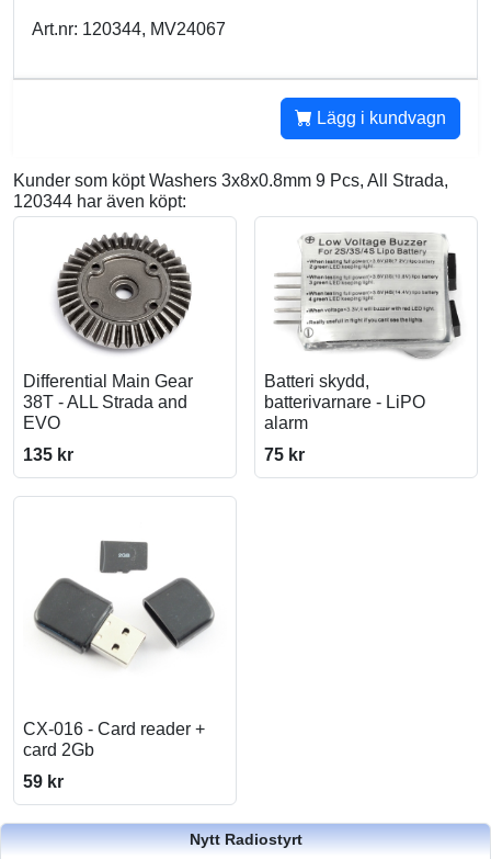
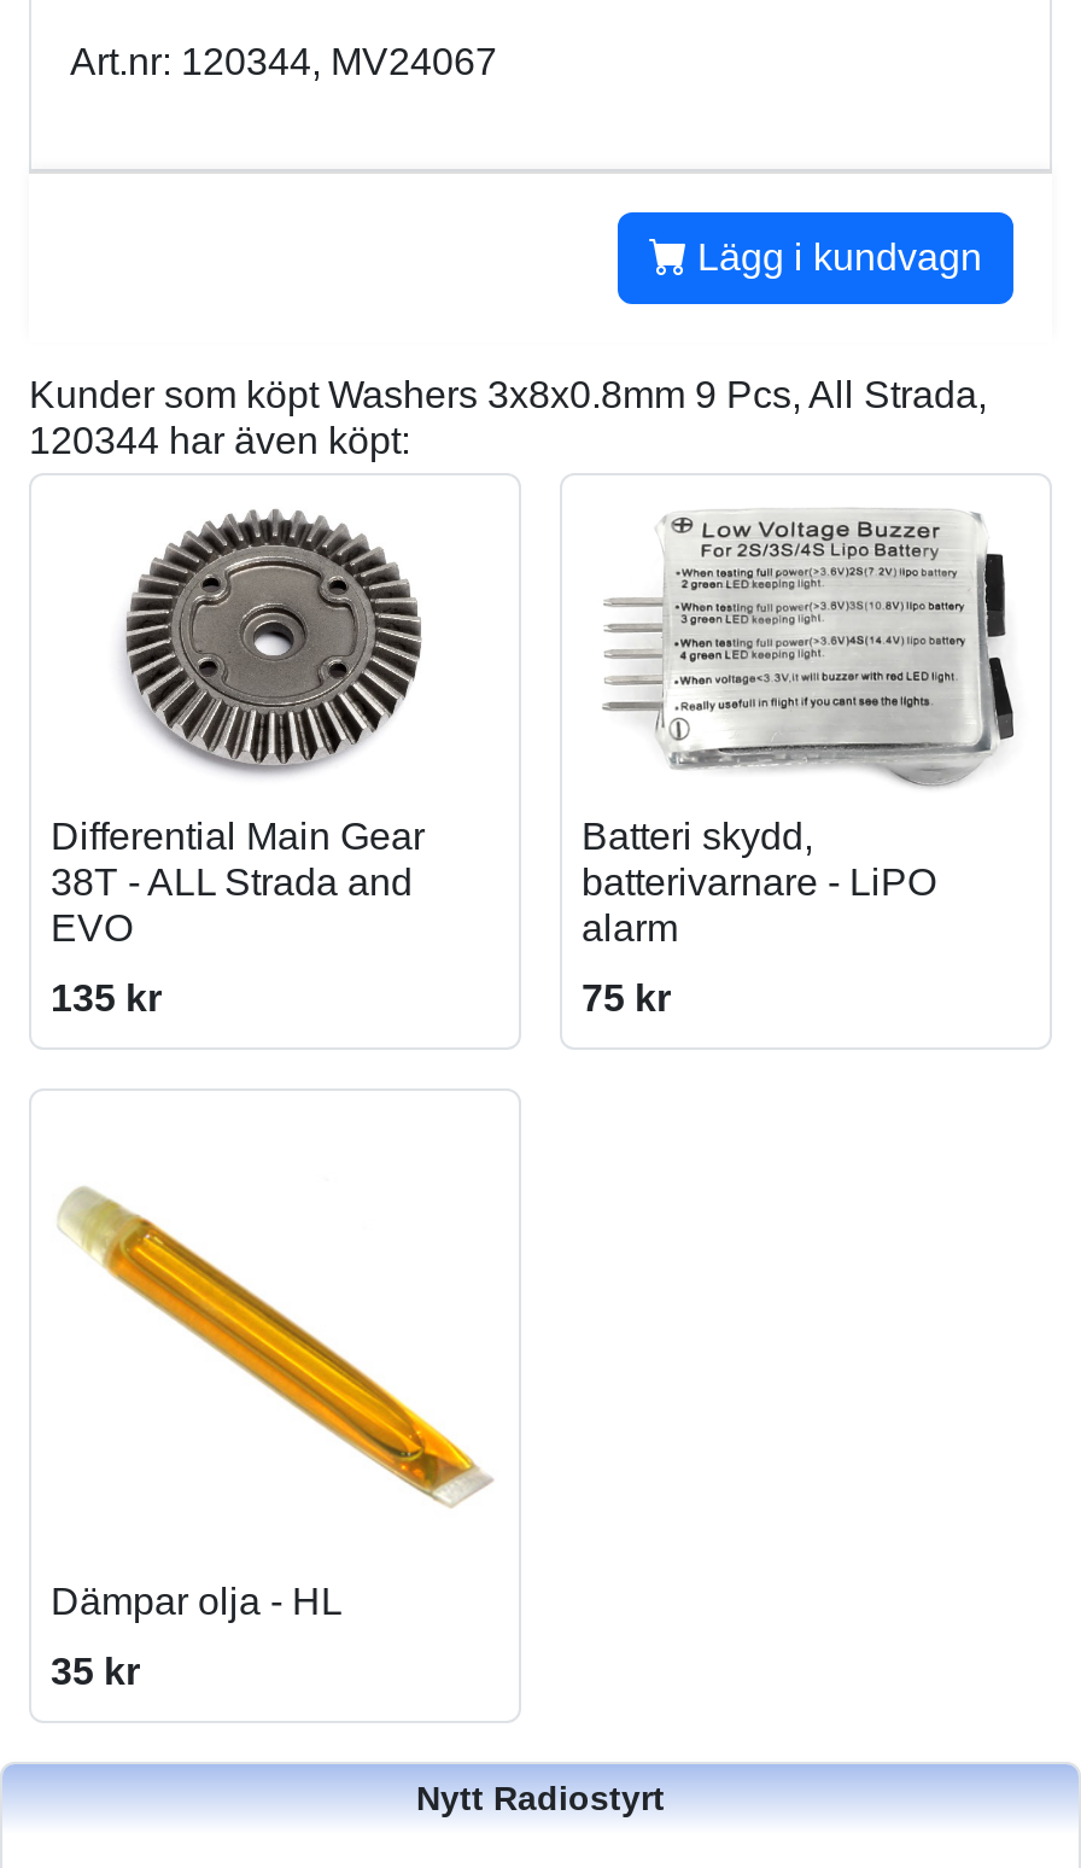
- [image]
- CX-016 - Card reader +
- card 2Gb
+ [image]
+ Dämpar olja - HL

- 59 kr
+ 35 kr
